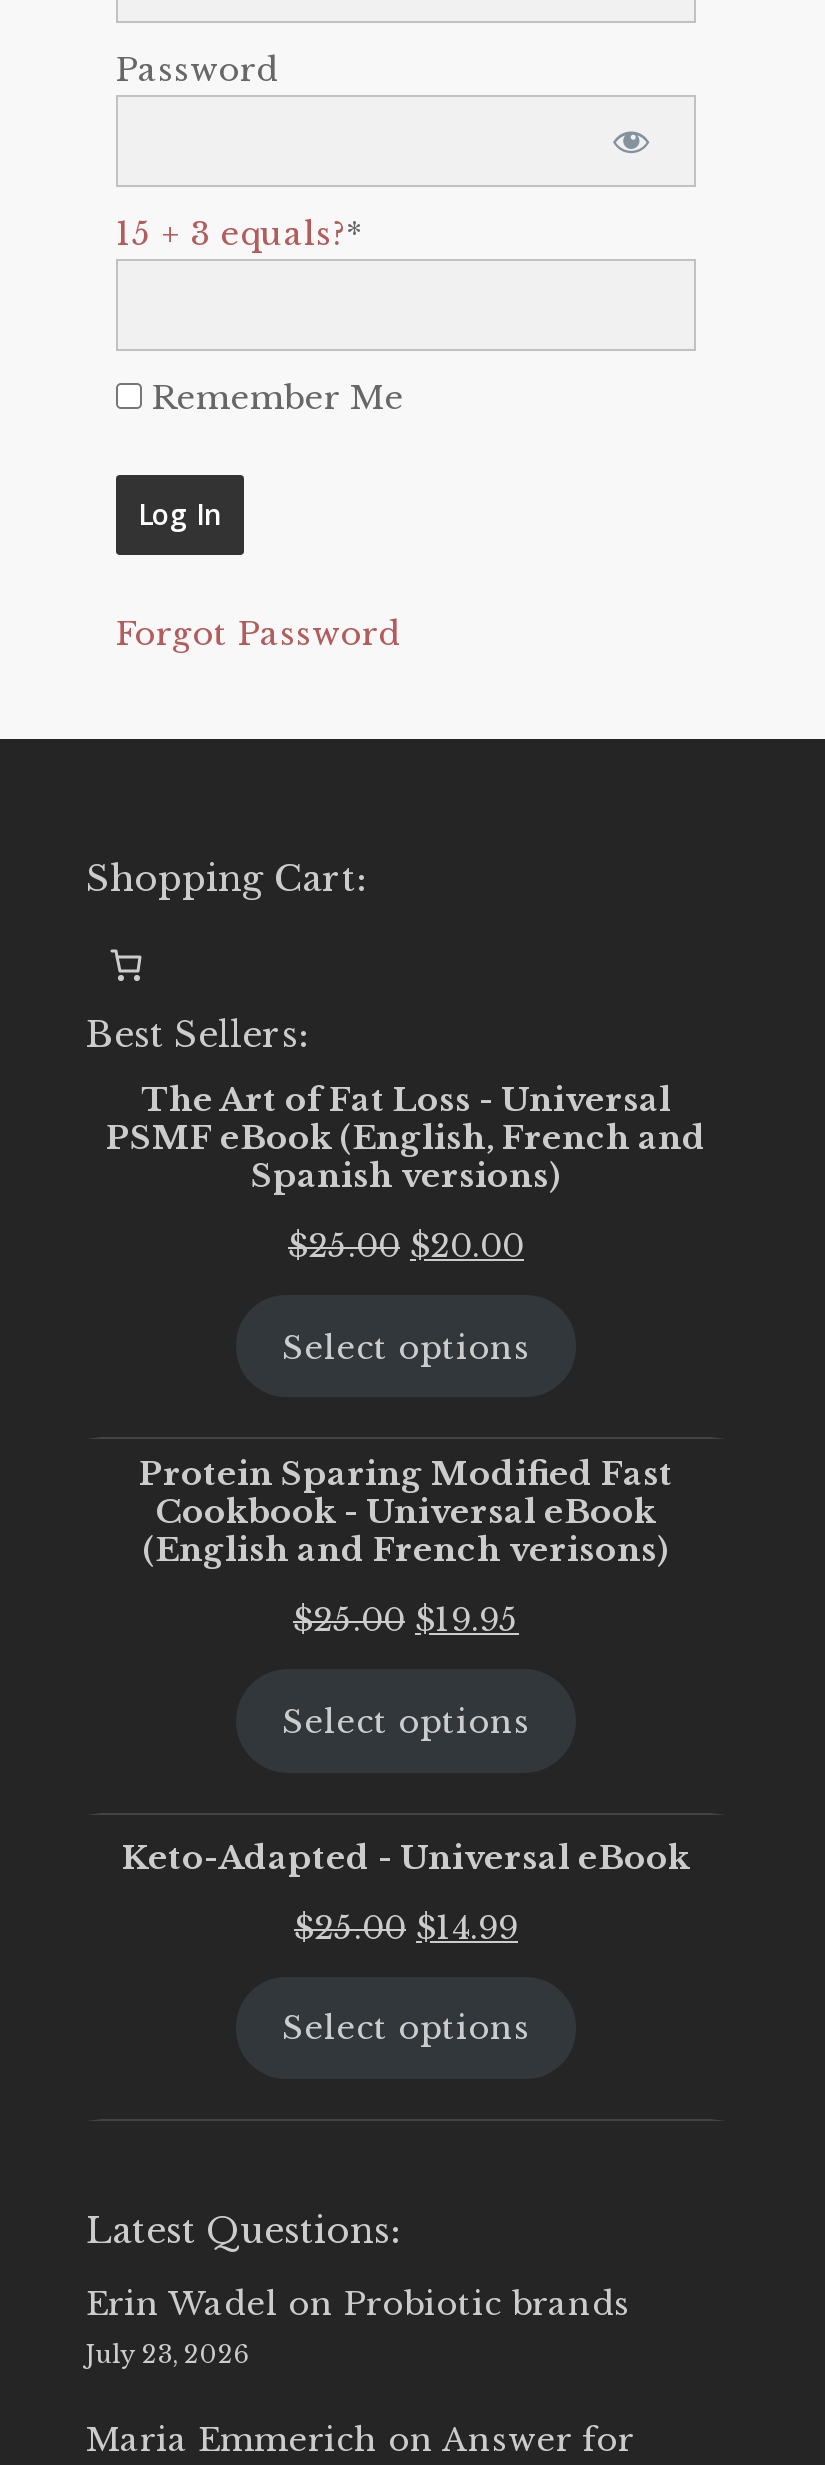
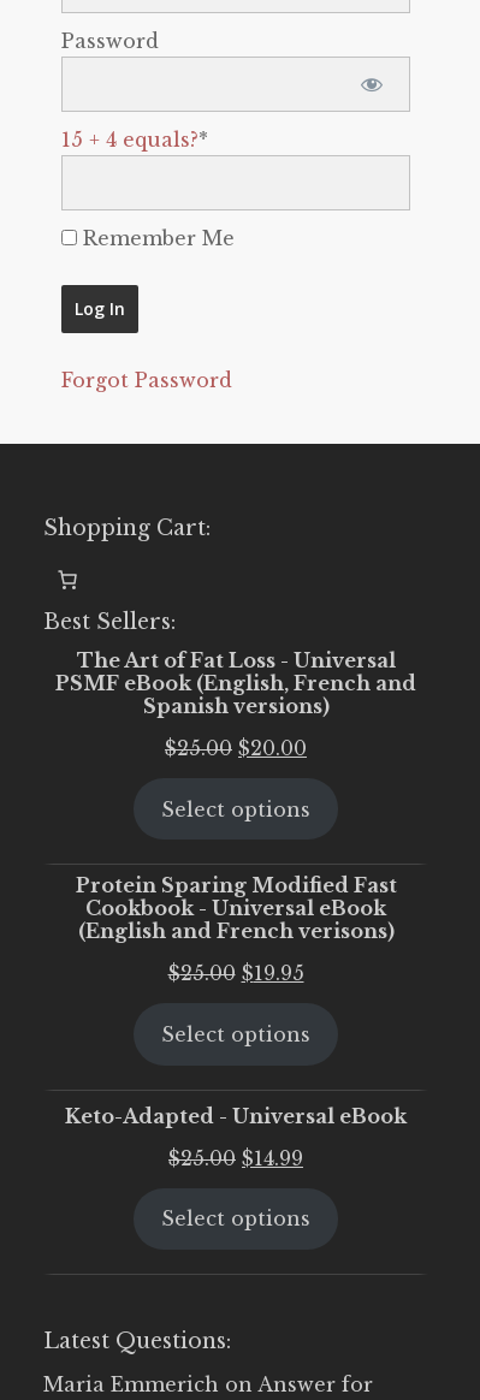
- 15 + 3 equals?*
+ 15 + 4 equals?*

- Erin Wadel on Probiotic brands
- July 23, 2026
